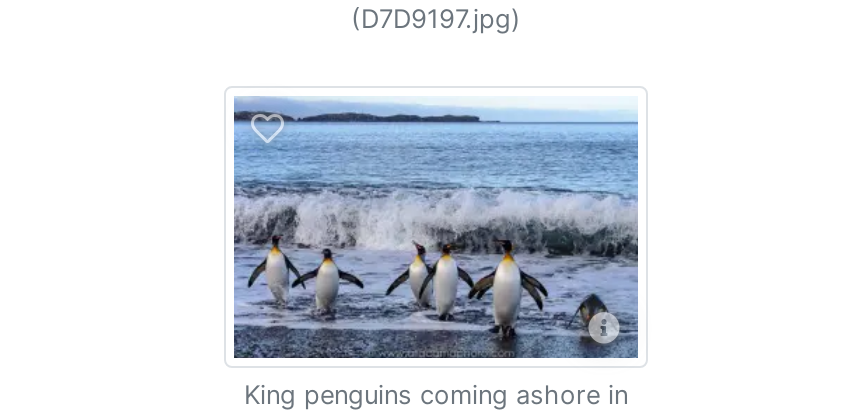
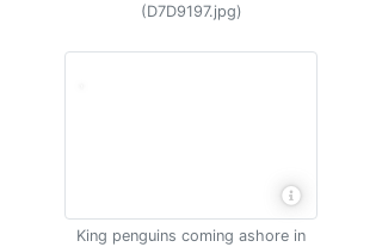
- [image]
